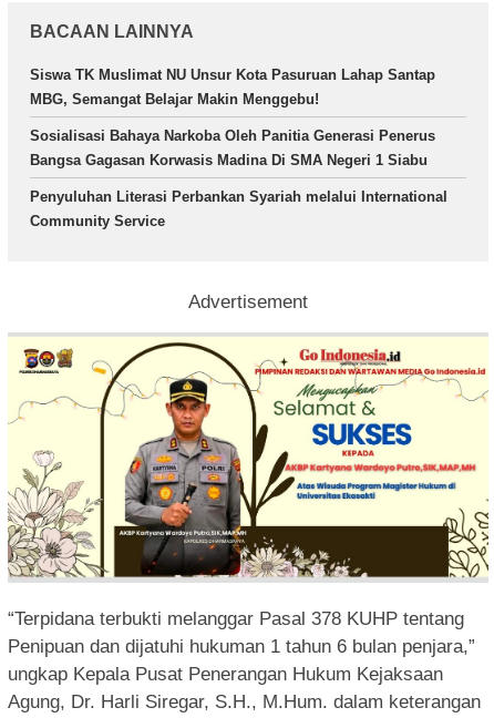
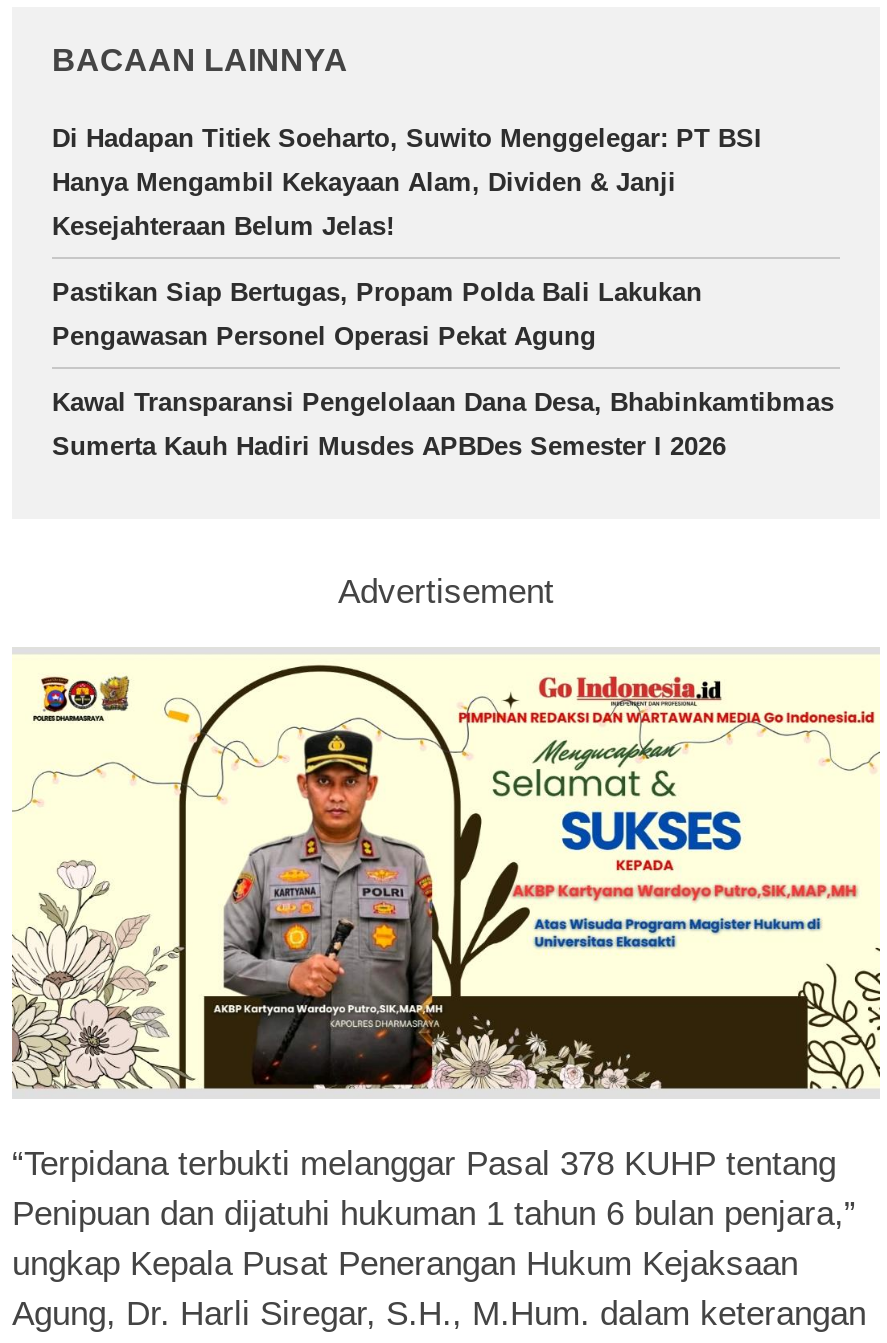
- Siswa TK Muslimat NU Unsur Kota Pasuruan Lahap Santap
- MBG, Semangat Belajar Makin Menggebu!
- Sosialisasi Bahaya Narkoba Oleh Panitia Generasi Penerus
- Bangsa Gagasan Korwasis Madina Di SMA Negeri 1 Siabu
- Penyuluhan Literasi Perbankan Syariah melalui International
- Community Service
+ Di Hadapan Titiek Soeharto, Suwito Menggelegar: PT BSI
+ Hanya Mengambil Kekayaan Alam, Dividen & Janji
+ Kesejahteraan Belum Jelas!
+ Pastikan Siap Bertugas, Propam Polda Bali Lakukan
+ Pengawasan Personel Operasi Pekat Agung
+ Kawal Transparansi Pengelolaan Dana Desa, Bhabinkamtibmas
+ Sumerta Kauh Hadiri Musdes APBDes Semester I 2026
